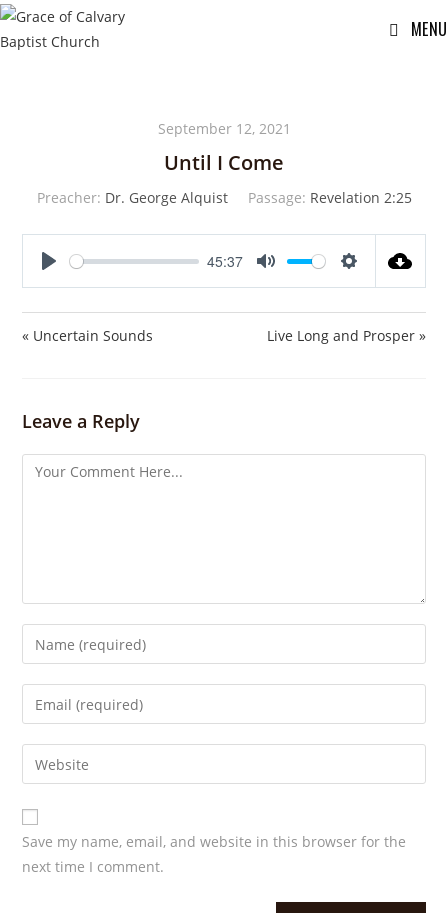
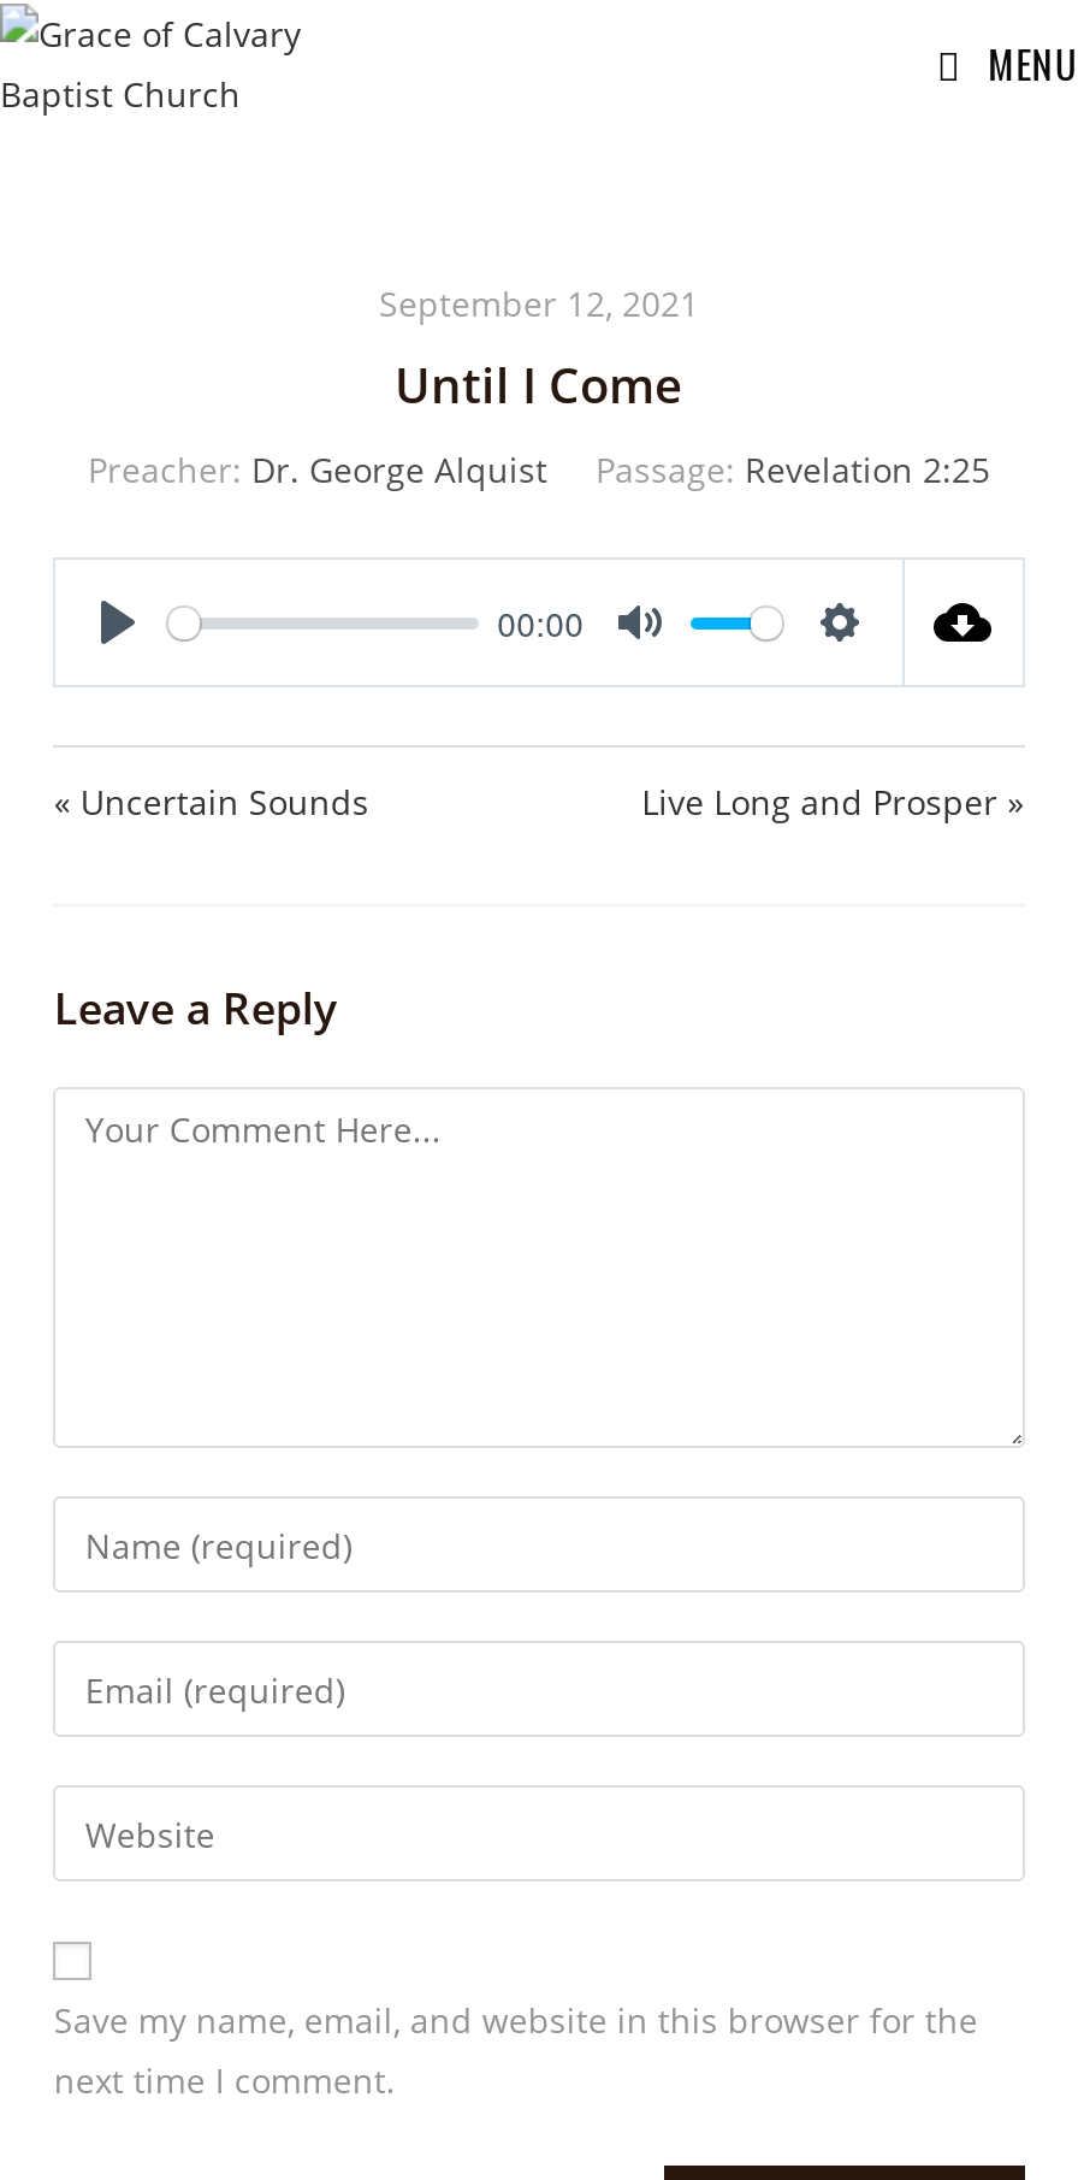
- 45:37
+ 00:00
